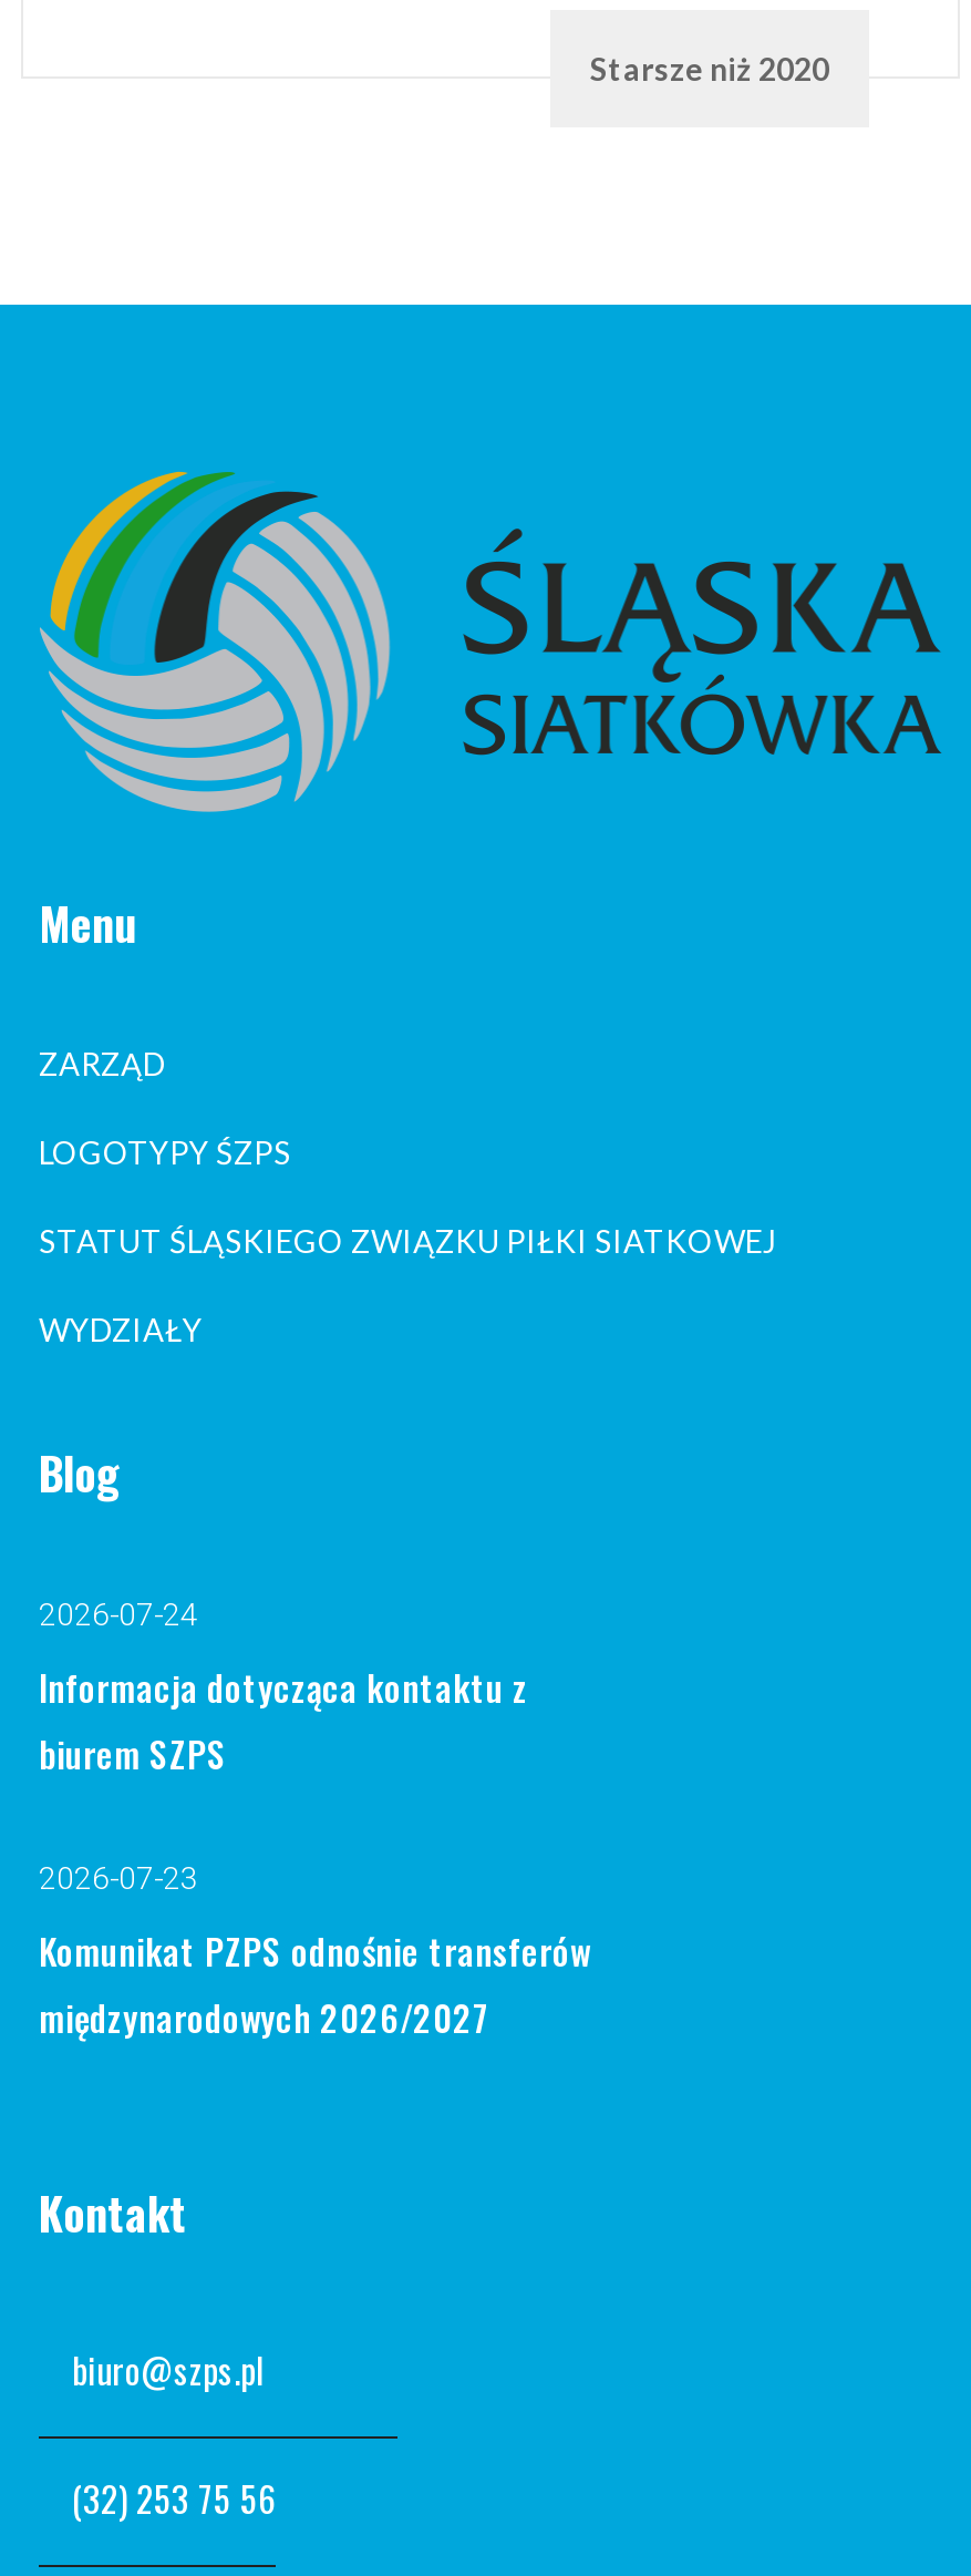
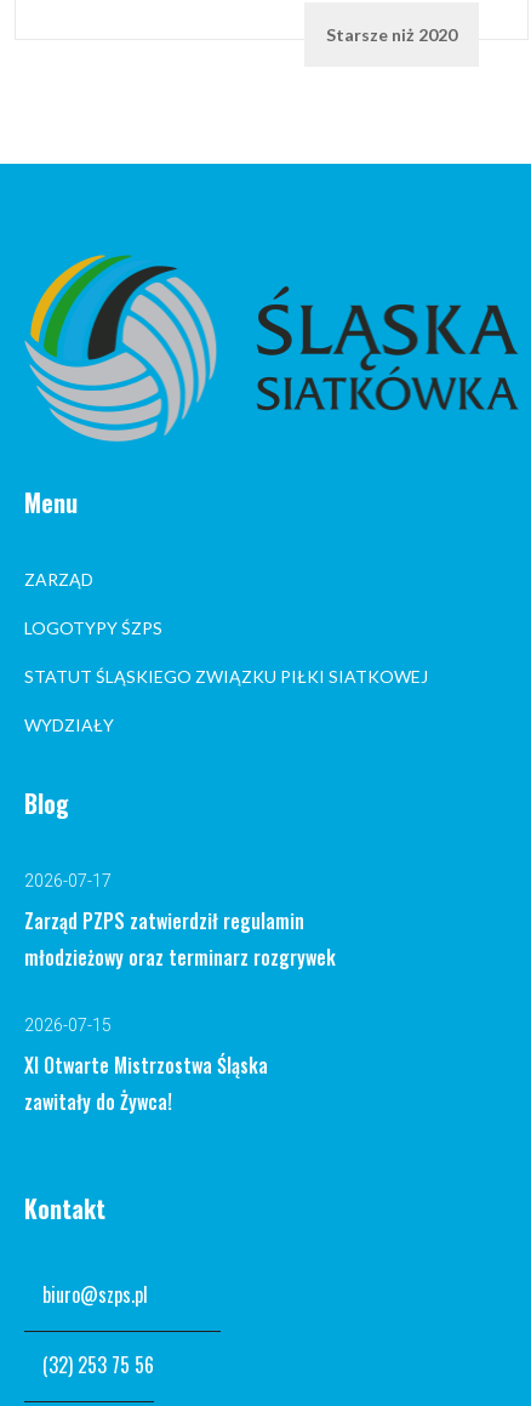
- 2026-07-24
+ 2026-07-17

- Informacja dotycząca kontaktu z
- biurem SZPS
+ Zarząd PZPS zatwierdził regulamin
+ młodzieżowy oraz terminarz rozgrywek

- 2026-07-23
+ 2026-07-15

- Komunikat PZPS odnośnie transferów
- międzynarodowych 2026/2027
+ XI Otwarte Mistrzostwa Śląska
+ zawitały do Żywca!
